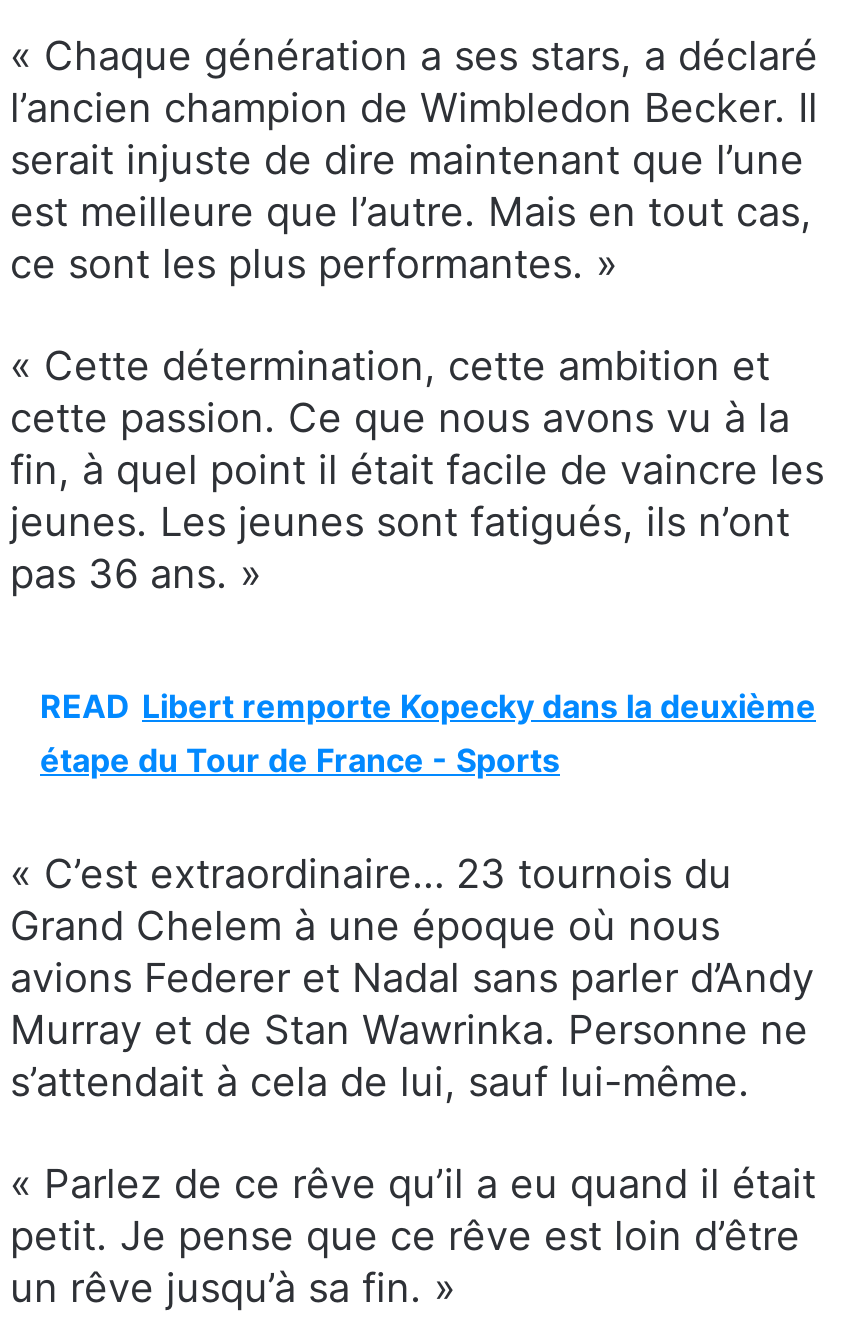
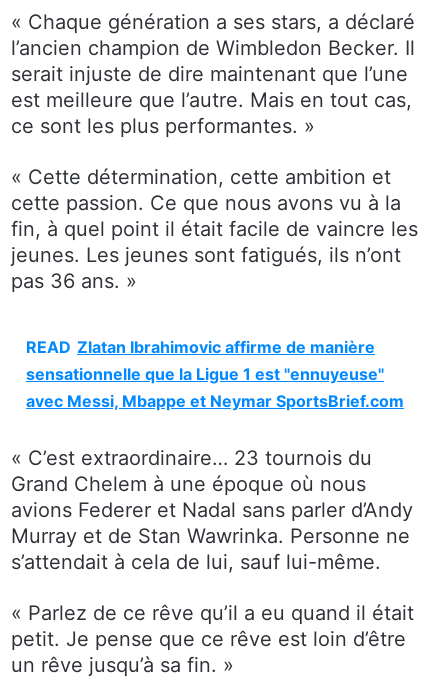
- READ Libert remporte Kopecky dans la deuxième
- étape du Tour de France - Sports
+ READ Zlatan Ibrahimovic affirme de manière
+ sensationnelle que la Ligue 1 est "ennuyeuse"
+ avec Messi, Mbappe et Neymar SportsBrief.com
